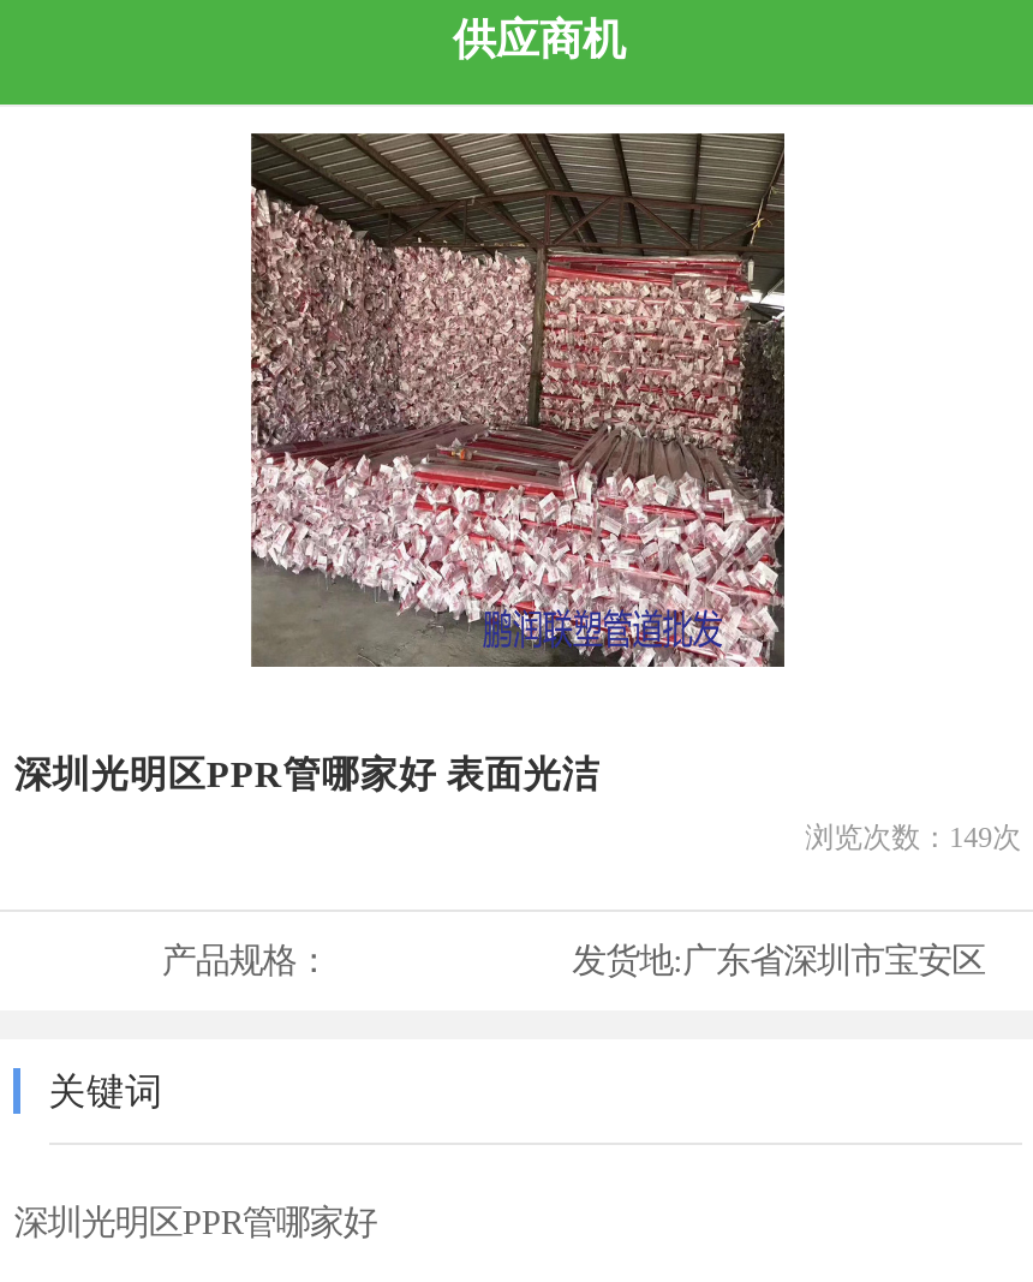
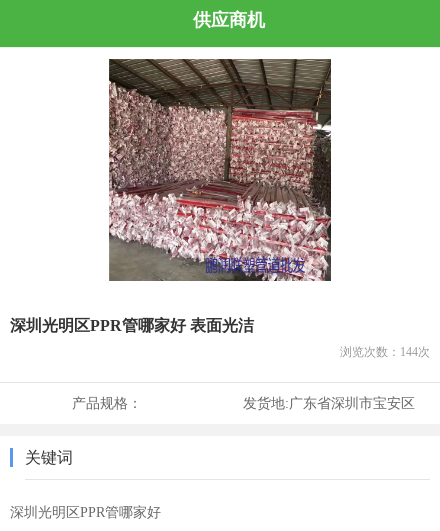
- 浏览次数：149次
+ 浏览次数：144次
